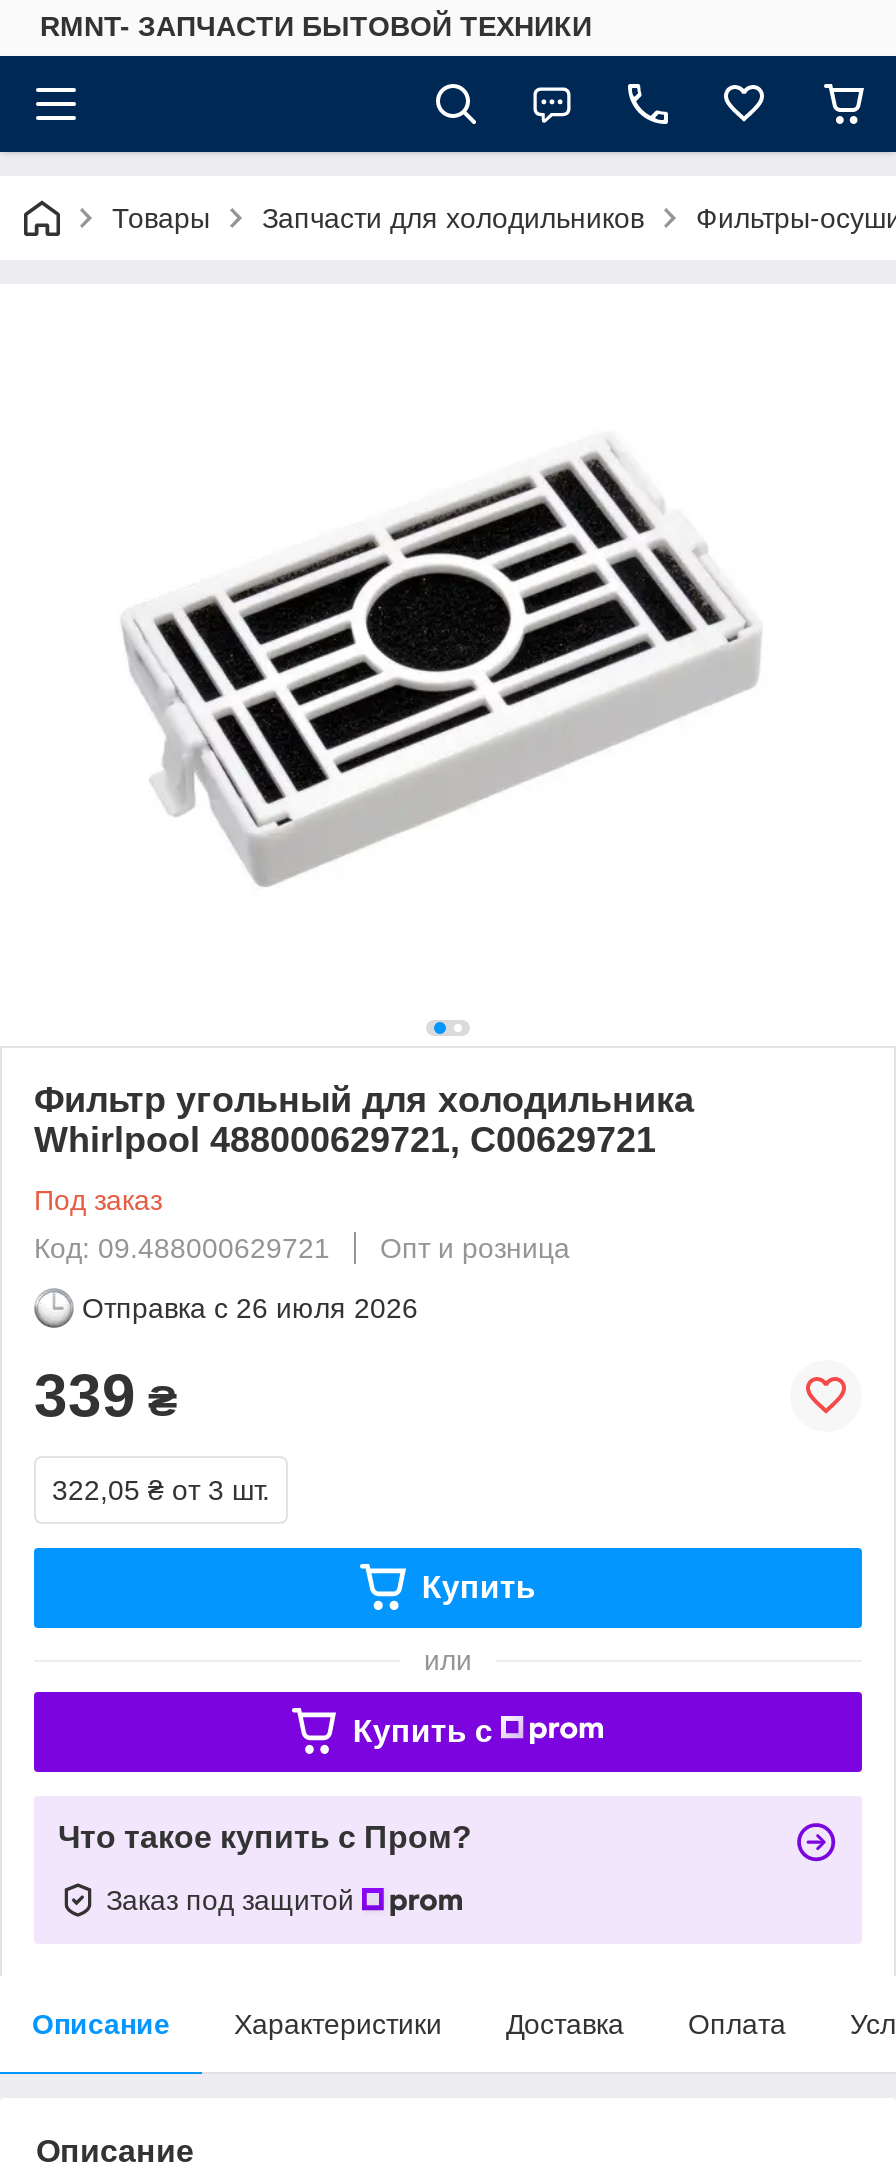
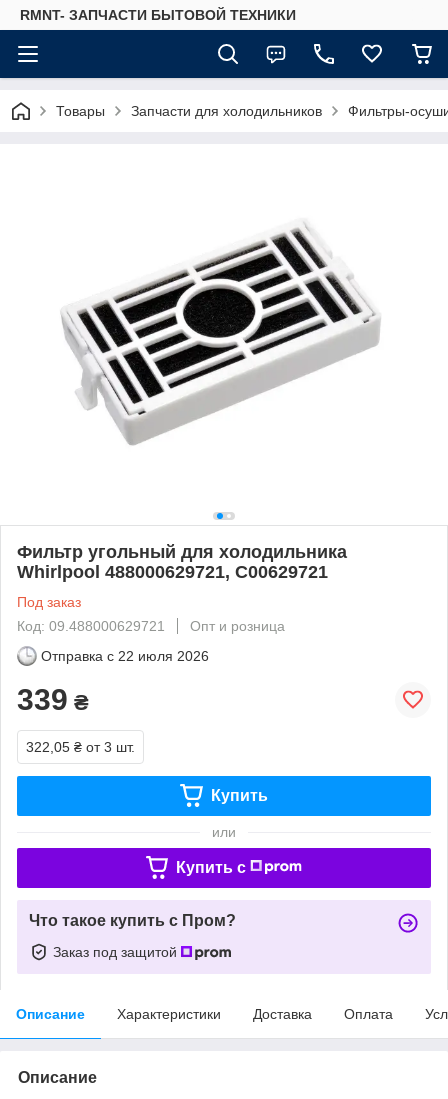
- Отправка с 26 июля 2026
+ Отправка с 22 июля 2026
